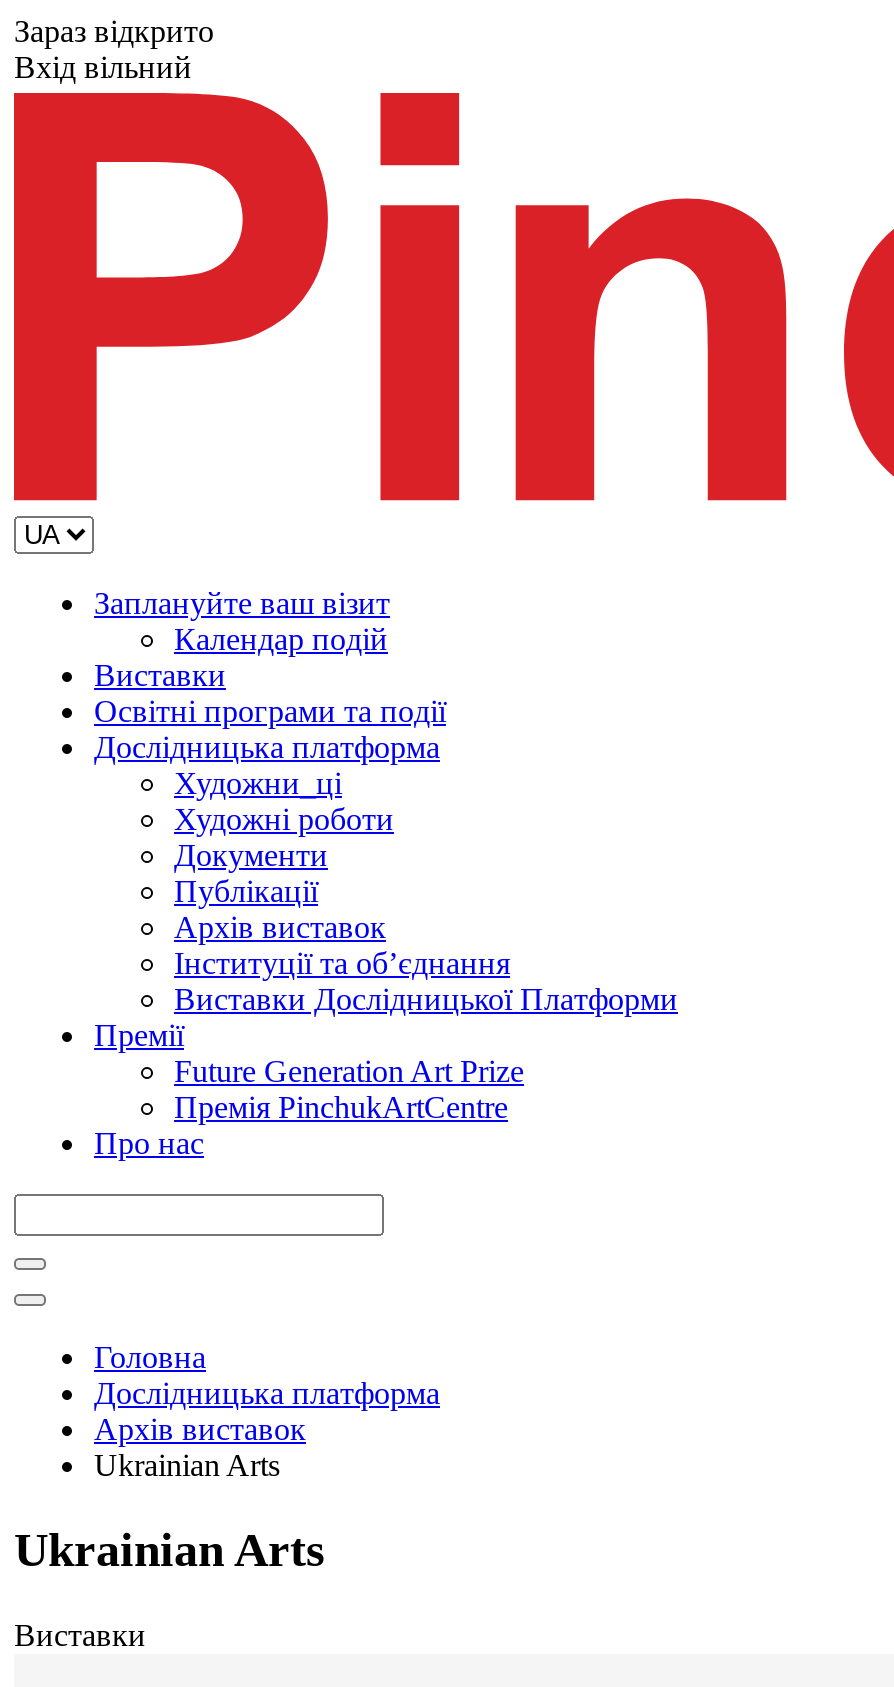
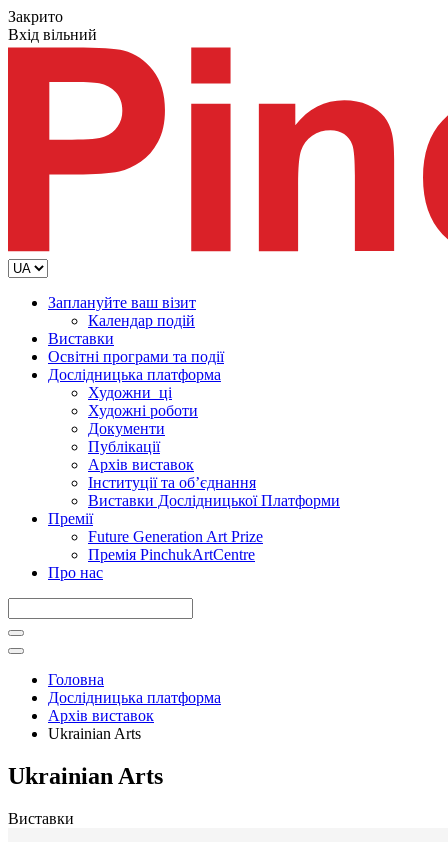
- Зараз відкрито
+ Закрито
